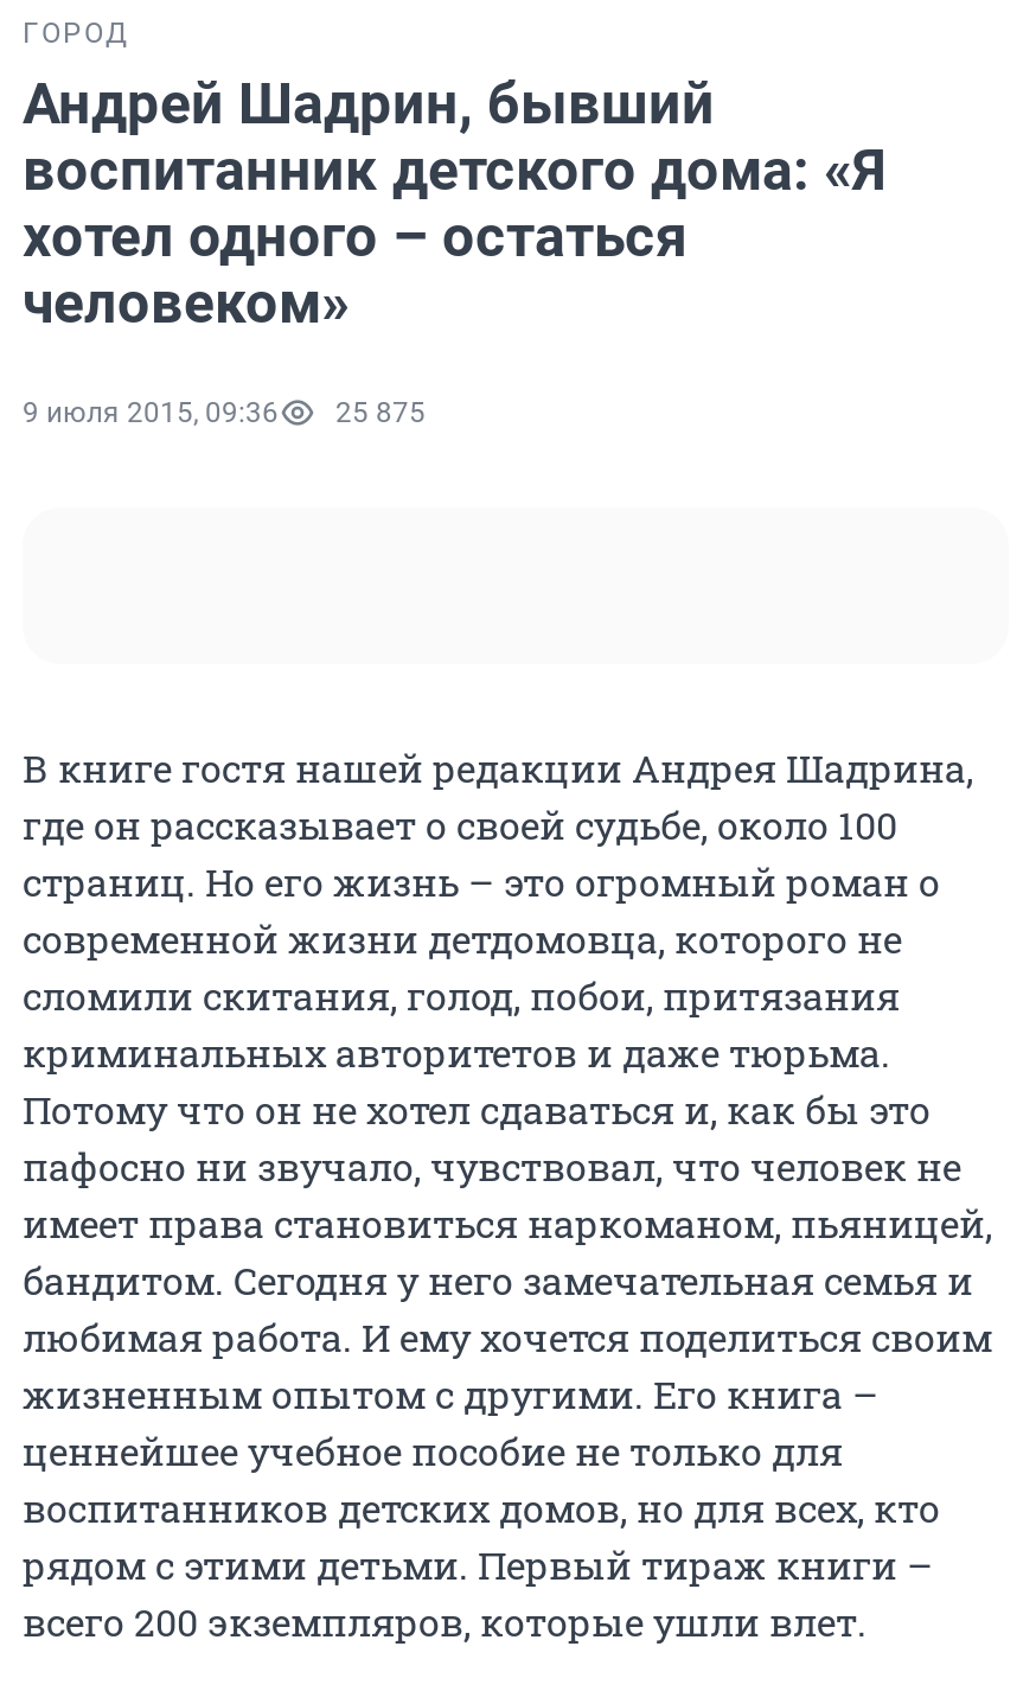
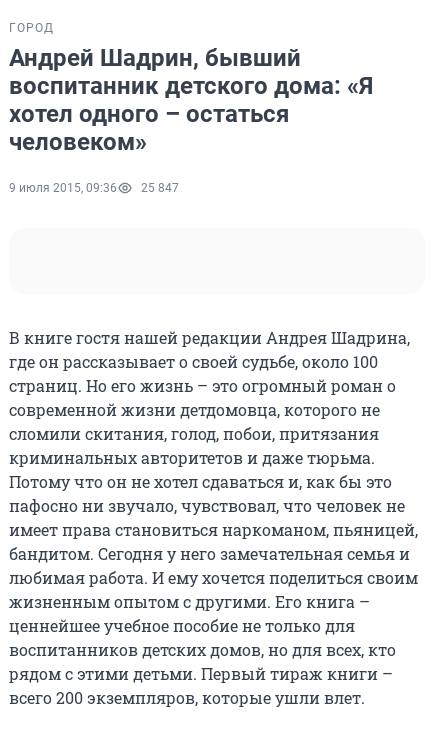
- 9 июля 2015, 09:36 25 875
+ 9 июля 2015, 09:36 25 847
